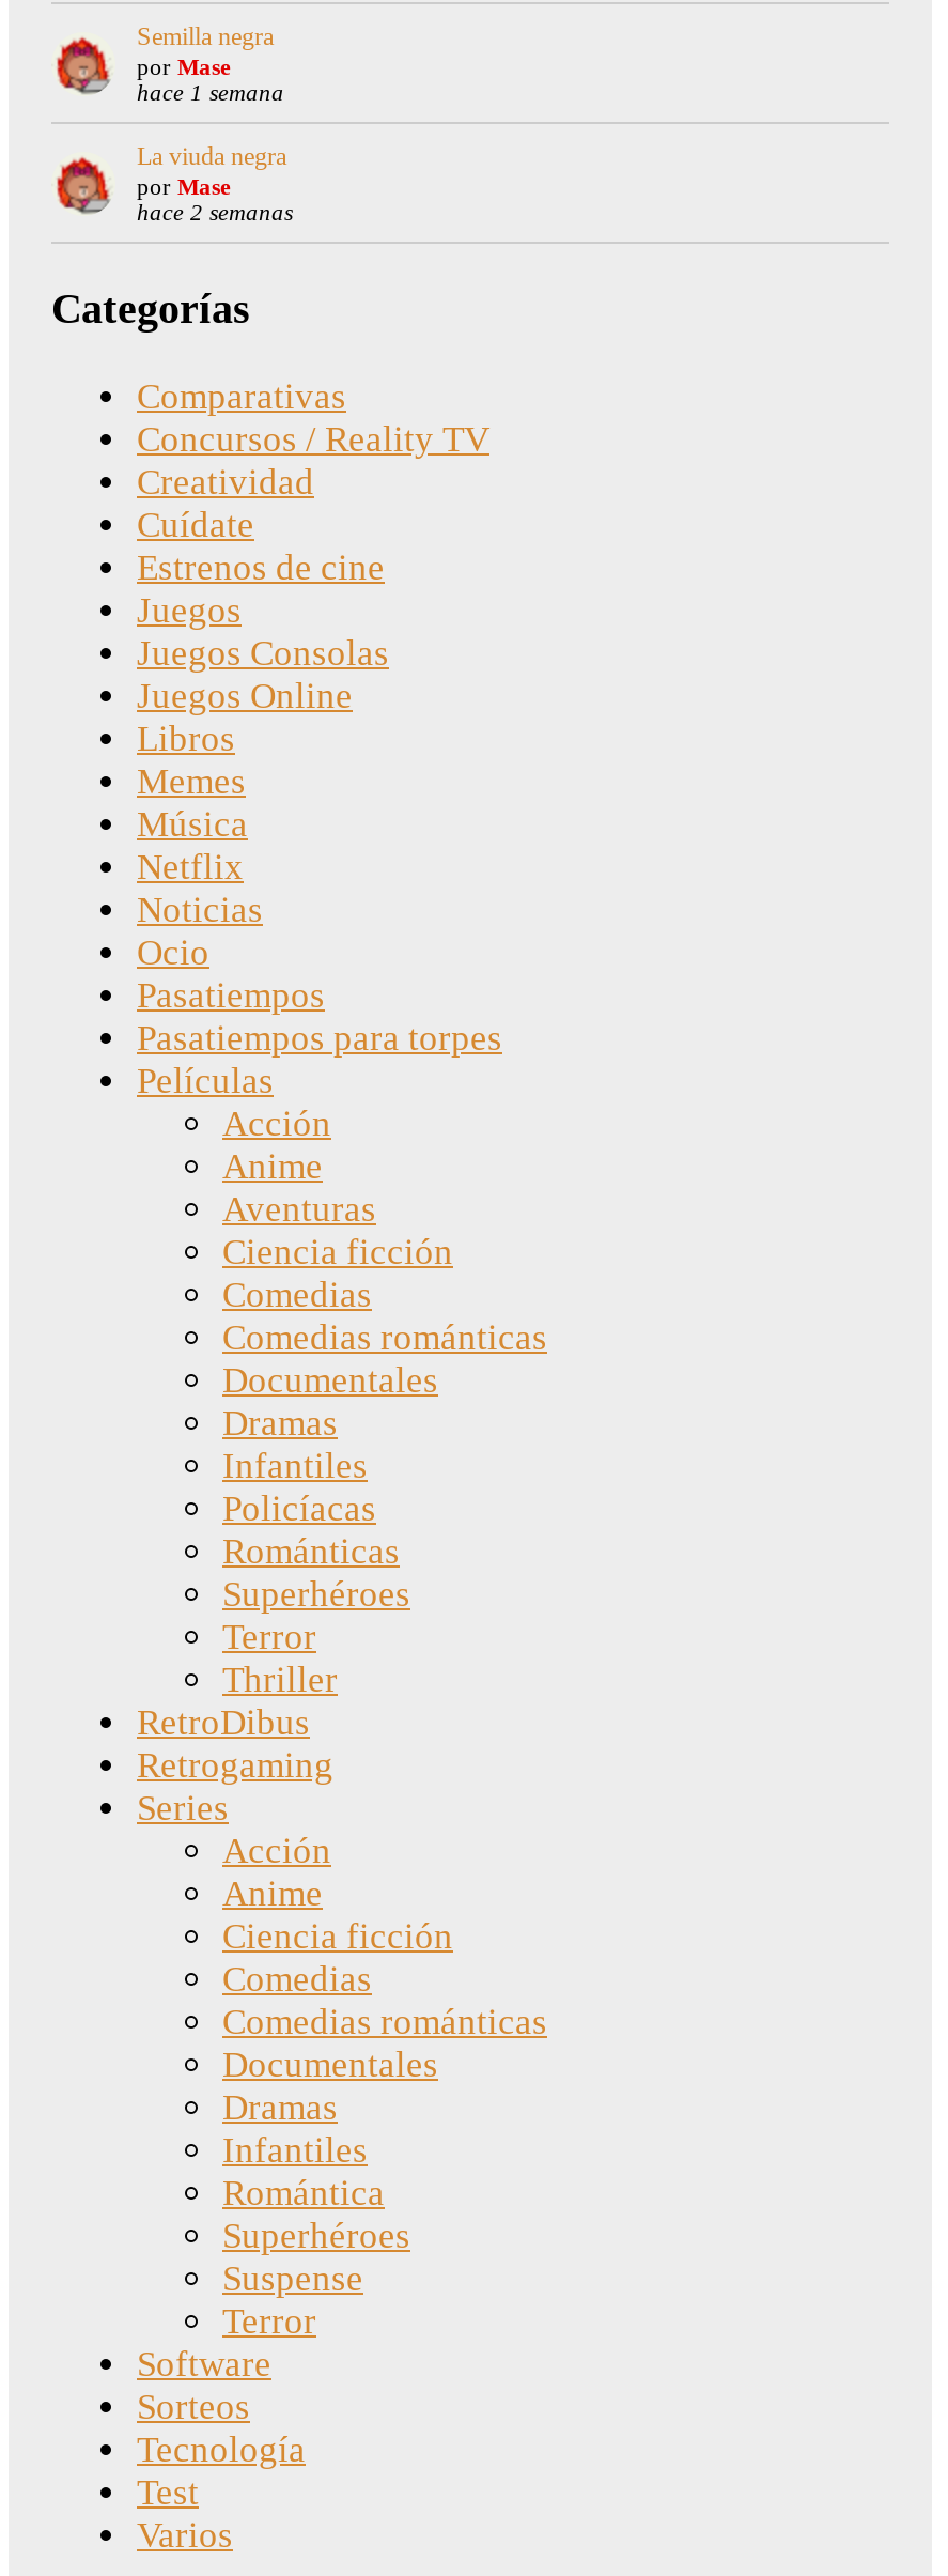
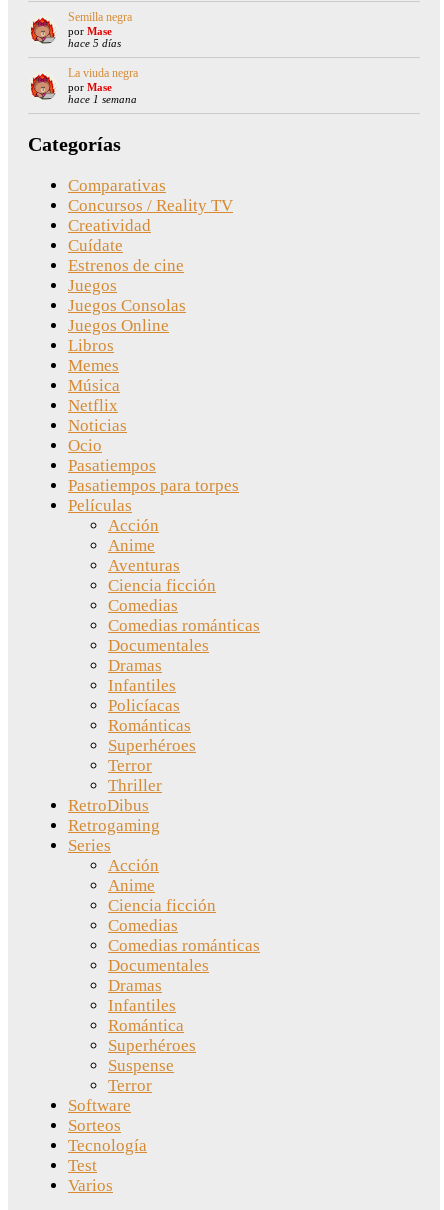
- hace 1 semana
+ hace 5 días

- hace 2 semanas
+ hace 1 semana
